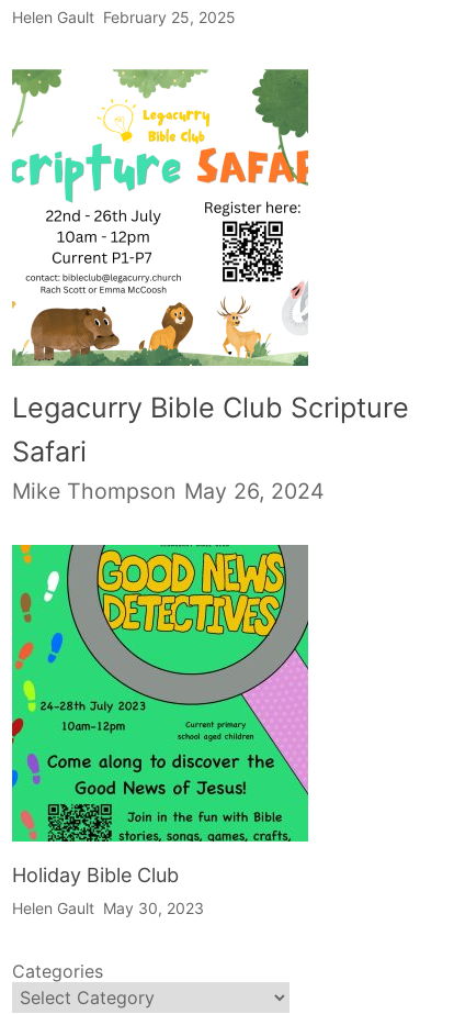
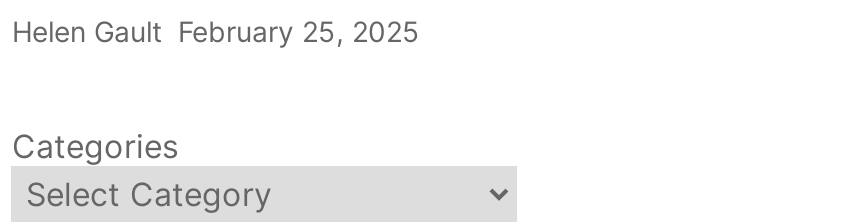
- [image]
- Legacurry Bible Club Scripture
- Safari
- Mike Thompson May 26, 2024

- [image]
- Holiday Bible Club
- Helen Gault May 30, 2023
